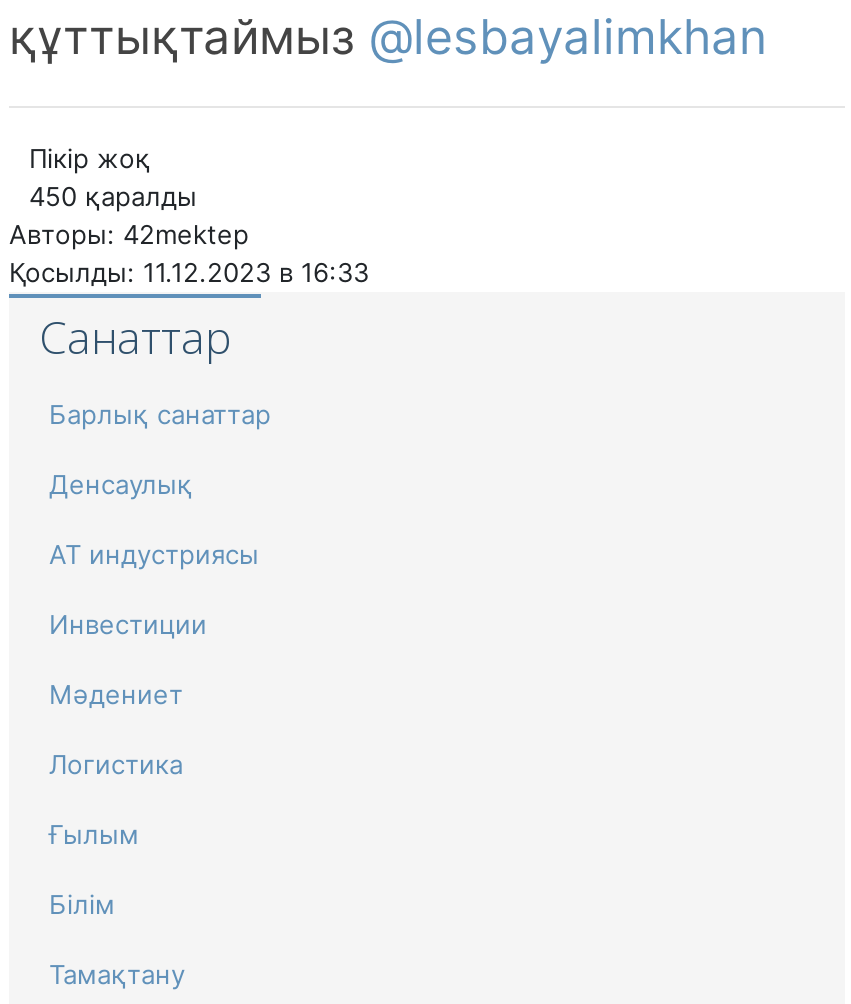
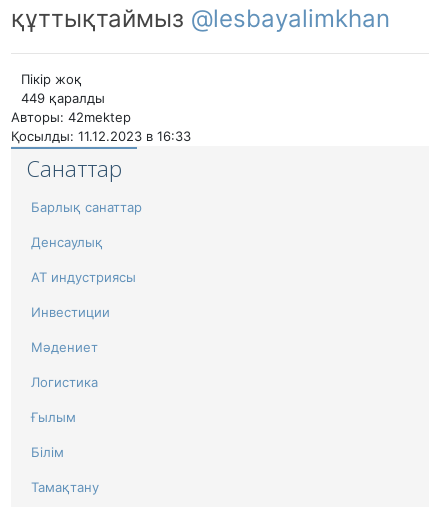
- 450 қаралды
+ 449 қаралды
